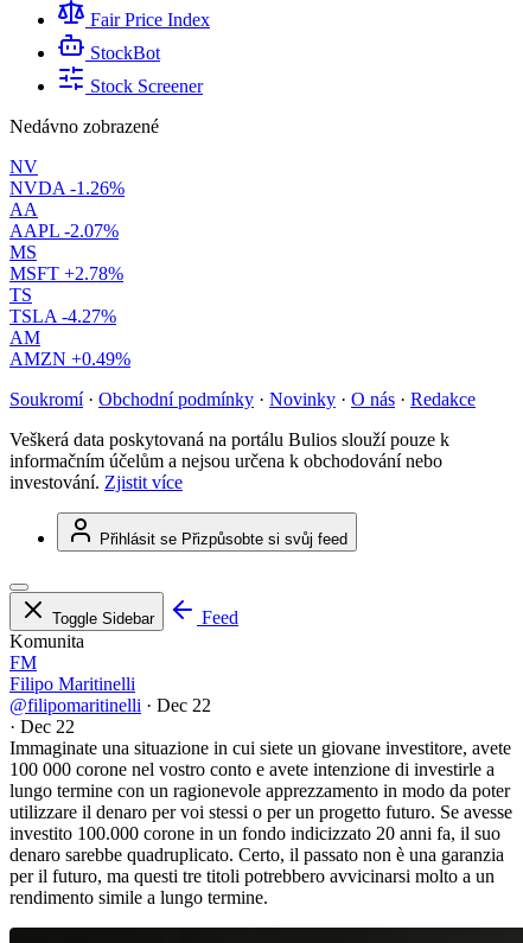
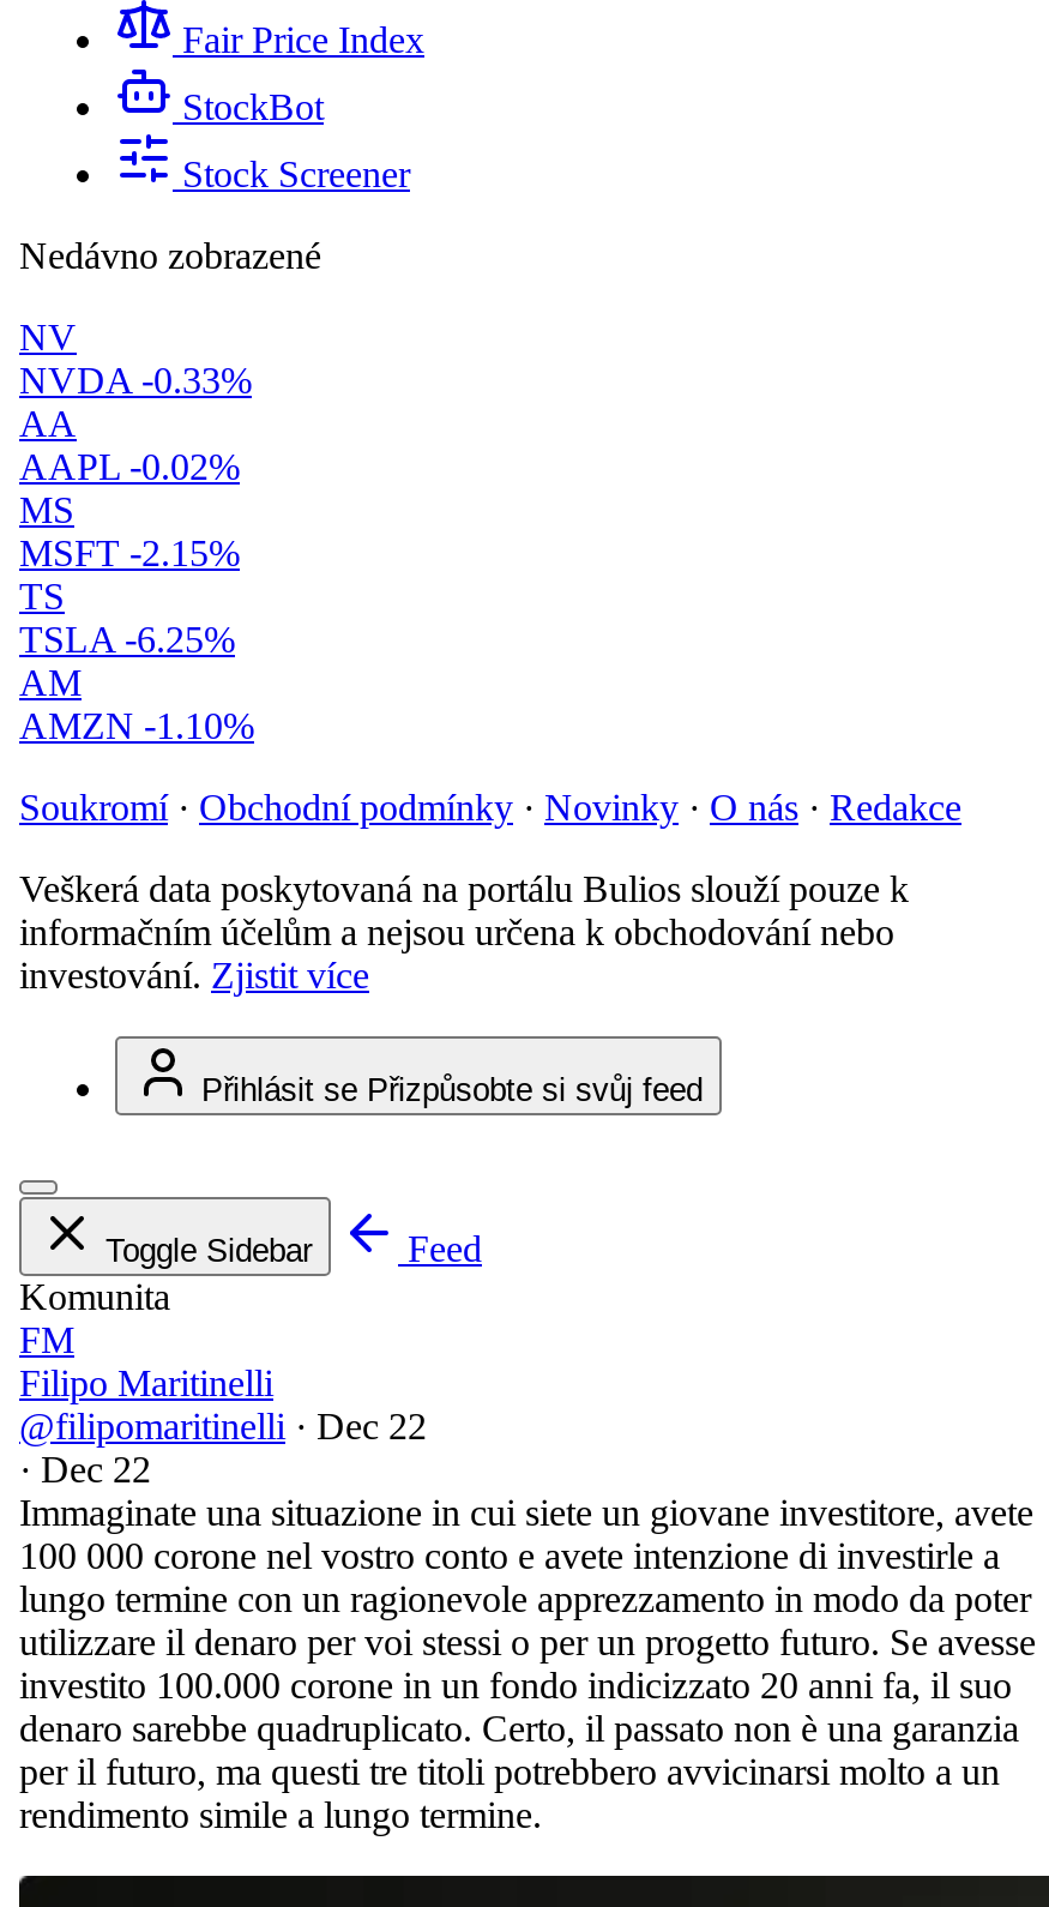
- NVDA -1.26%
+ NVDA -0.33%

- AAPL -2.07%
+ AAPL -0.02%

- MSFT +2.78%
+ MSFT -2.15%

- TSLA -4.27%
+ TSLA -6.25%

- AMZN +0.49%
+ AMZN -1.10%
